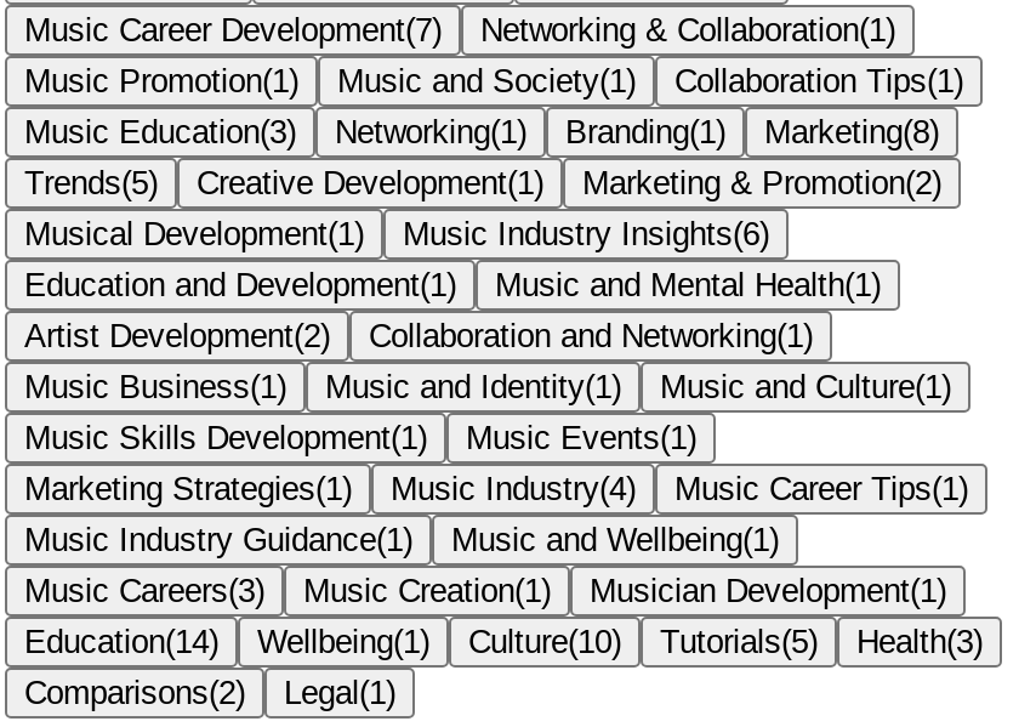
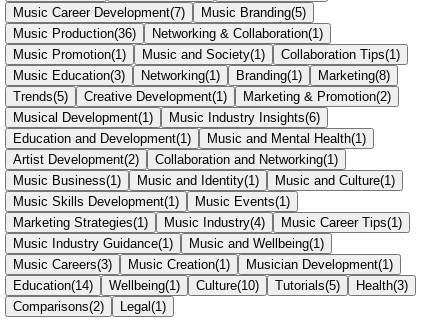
+ Music Branding(5)
+ Music Production(36)
